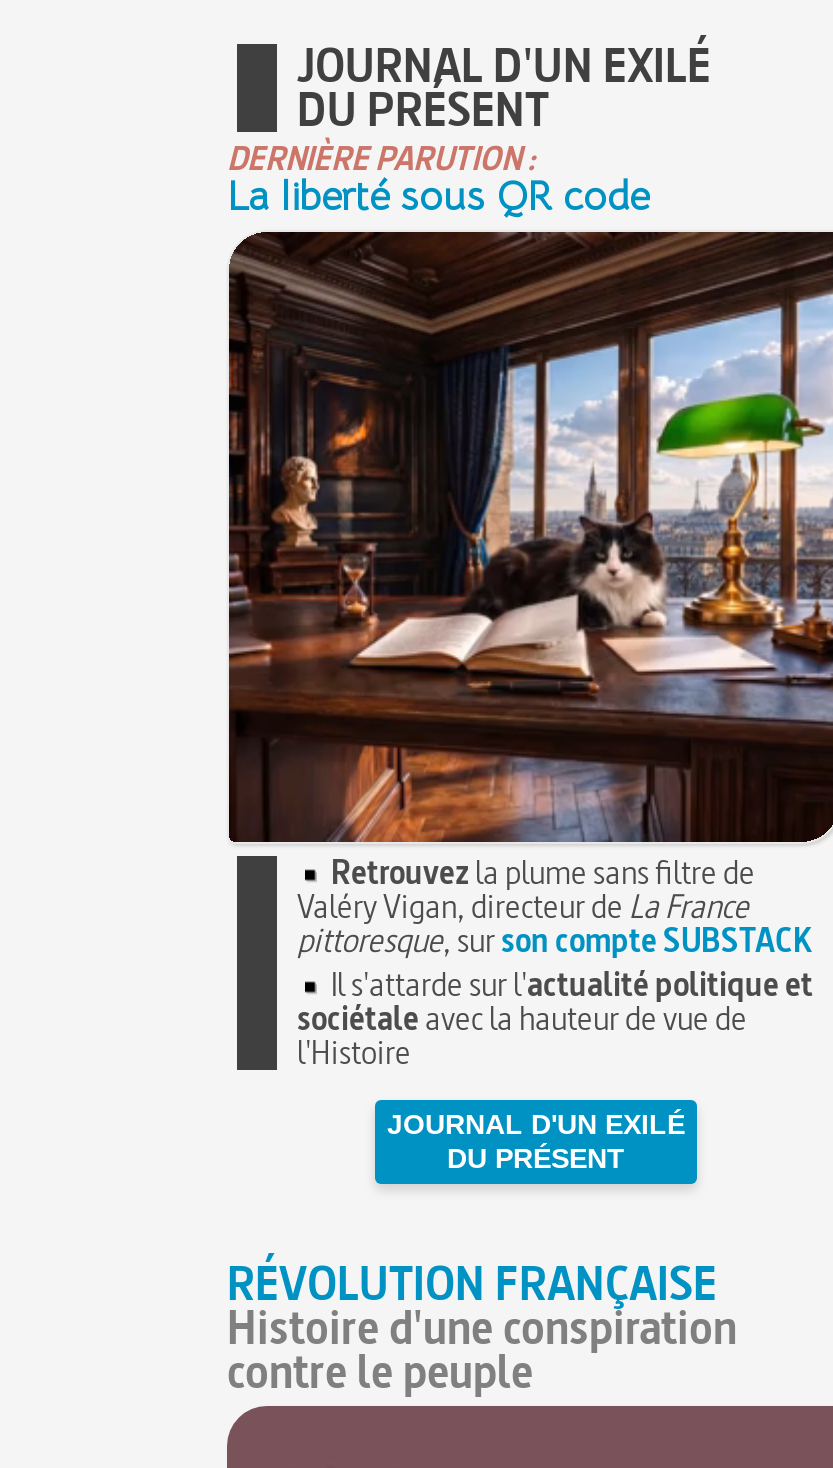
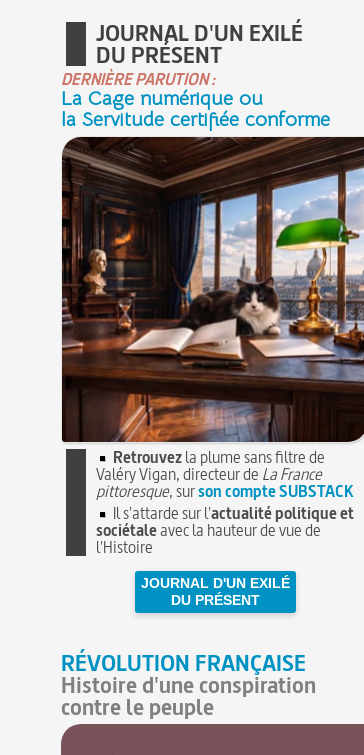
- La liberté sous QR code
+ La Cage numérique ou
+ la Servitude certifiée conforme
